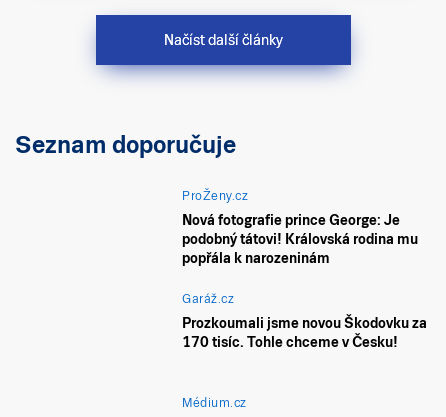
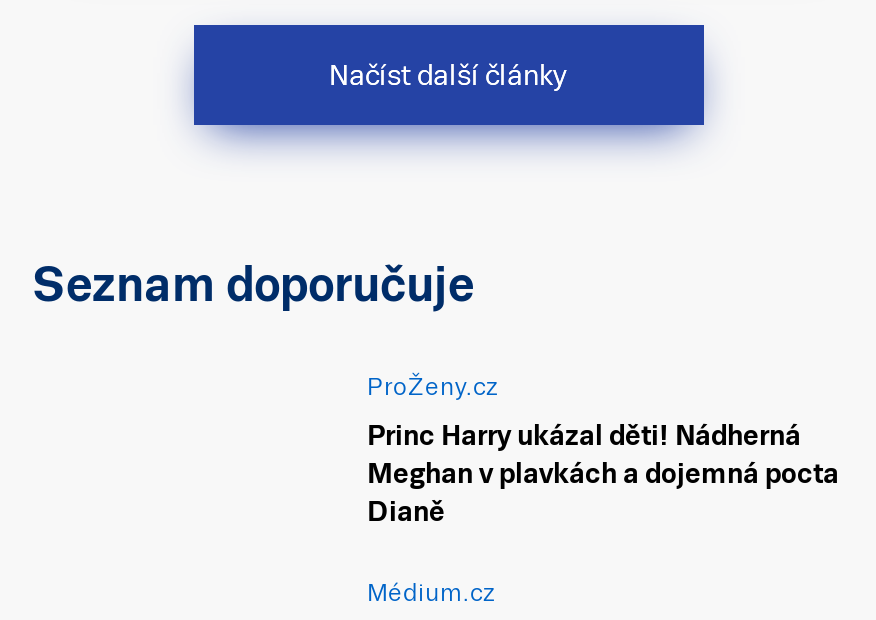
- Nová fotografie prince George: Je
- podobný tátovi! Královská rodina mu
- popřála k narozeninám
- Garáž.cz
- Prozkoumali jsme novou Škodovku za
- 170 tisíc. Tohle chceme v Česku!
+ Princ Harry ukázal děti! Nádherná
+ Meghan v plavkách a dojemná pocta
+ Dianě
